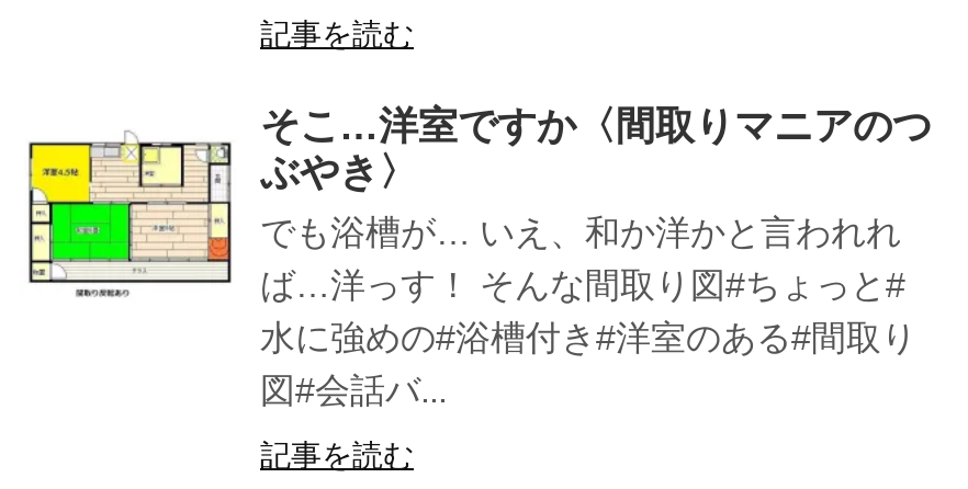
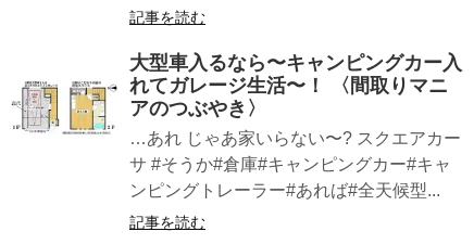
- [image]
- そこ…洋室ですか︎〈間取りマニアのつ
- ぶやき〉
- でも浴槽が… いえ、和か洋かと言われれ
- ば…洋っす！ そんな間取り図#ちょっと#
- 水に強めの#浴槽付き#洋室のある#間取り
- 図#会話バ...
+ [image]
+ 大型車入るなら〜キャンピングカー入
+ れてガレージ生活〜！ 〈間取りマニ
+ アのつぶやき〉
+ …あれ じゃあ家いらない〜? スクエアカー
+ サ #そうか#倉庫#キャンピングカー#キャ
+ ンピングトレーラー#あれば#全天候型...
